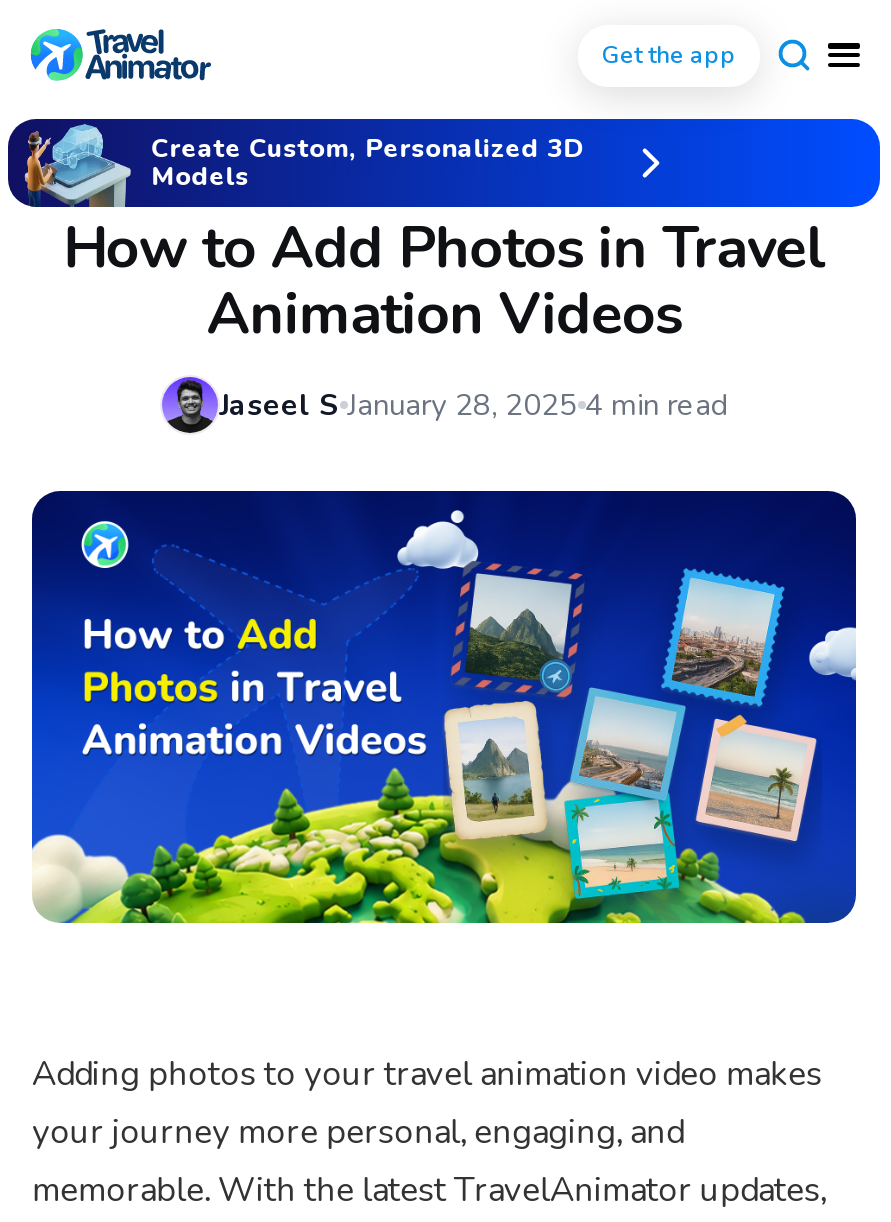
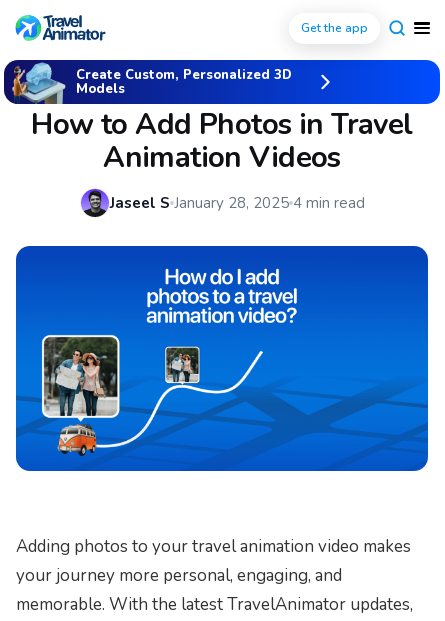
- [image]
+ [image]
